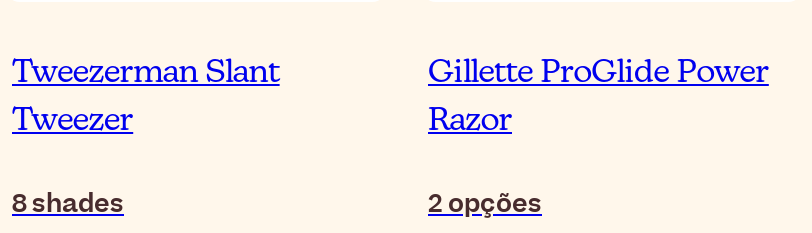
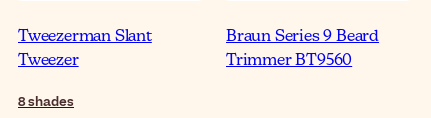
- Gillette ProGlide Power
- Razor
- 2 opções
+ Braun Series 9 Beard
+ Trimmer BT9560
